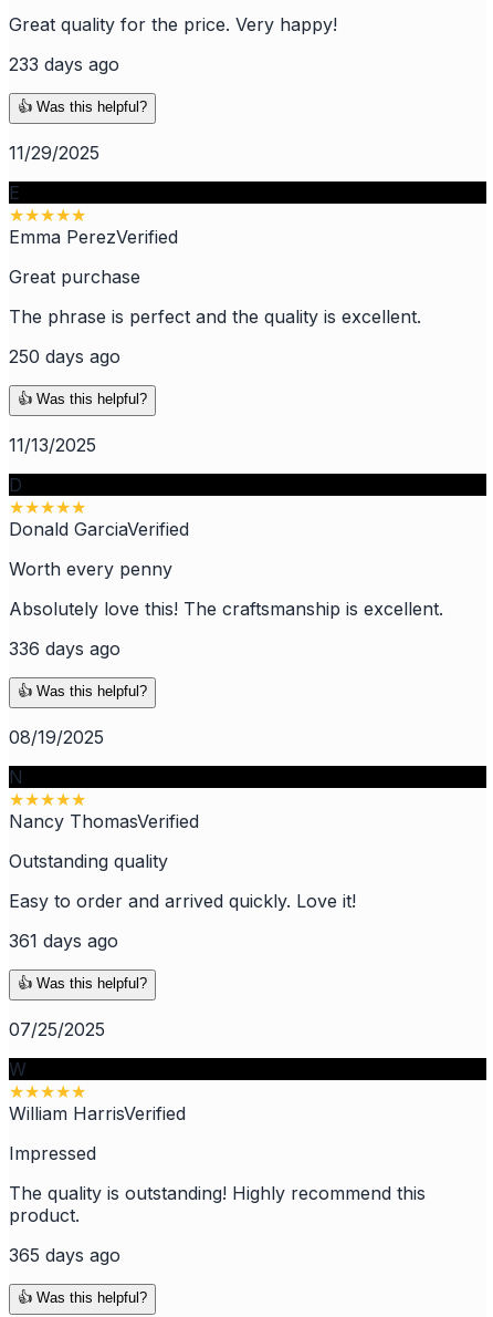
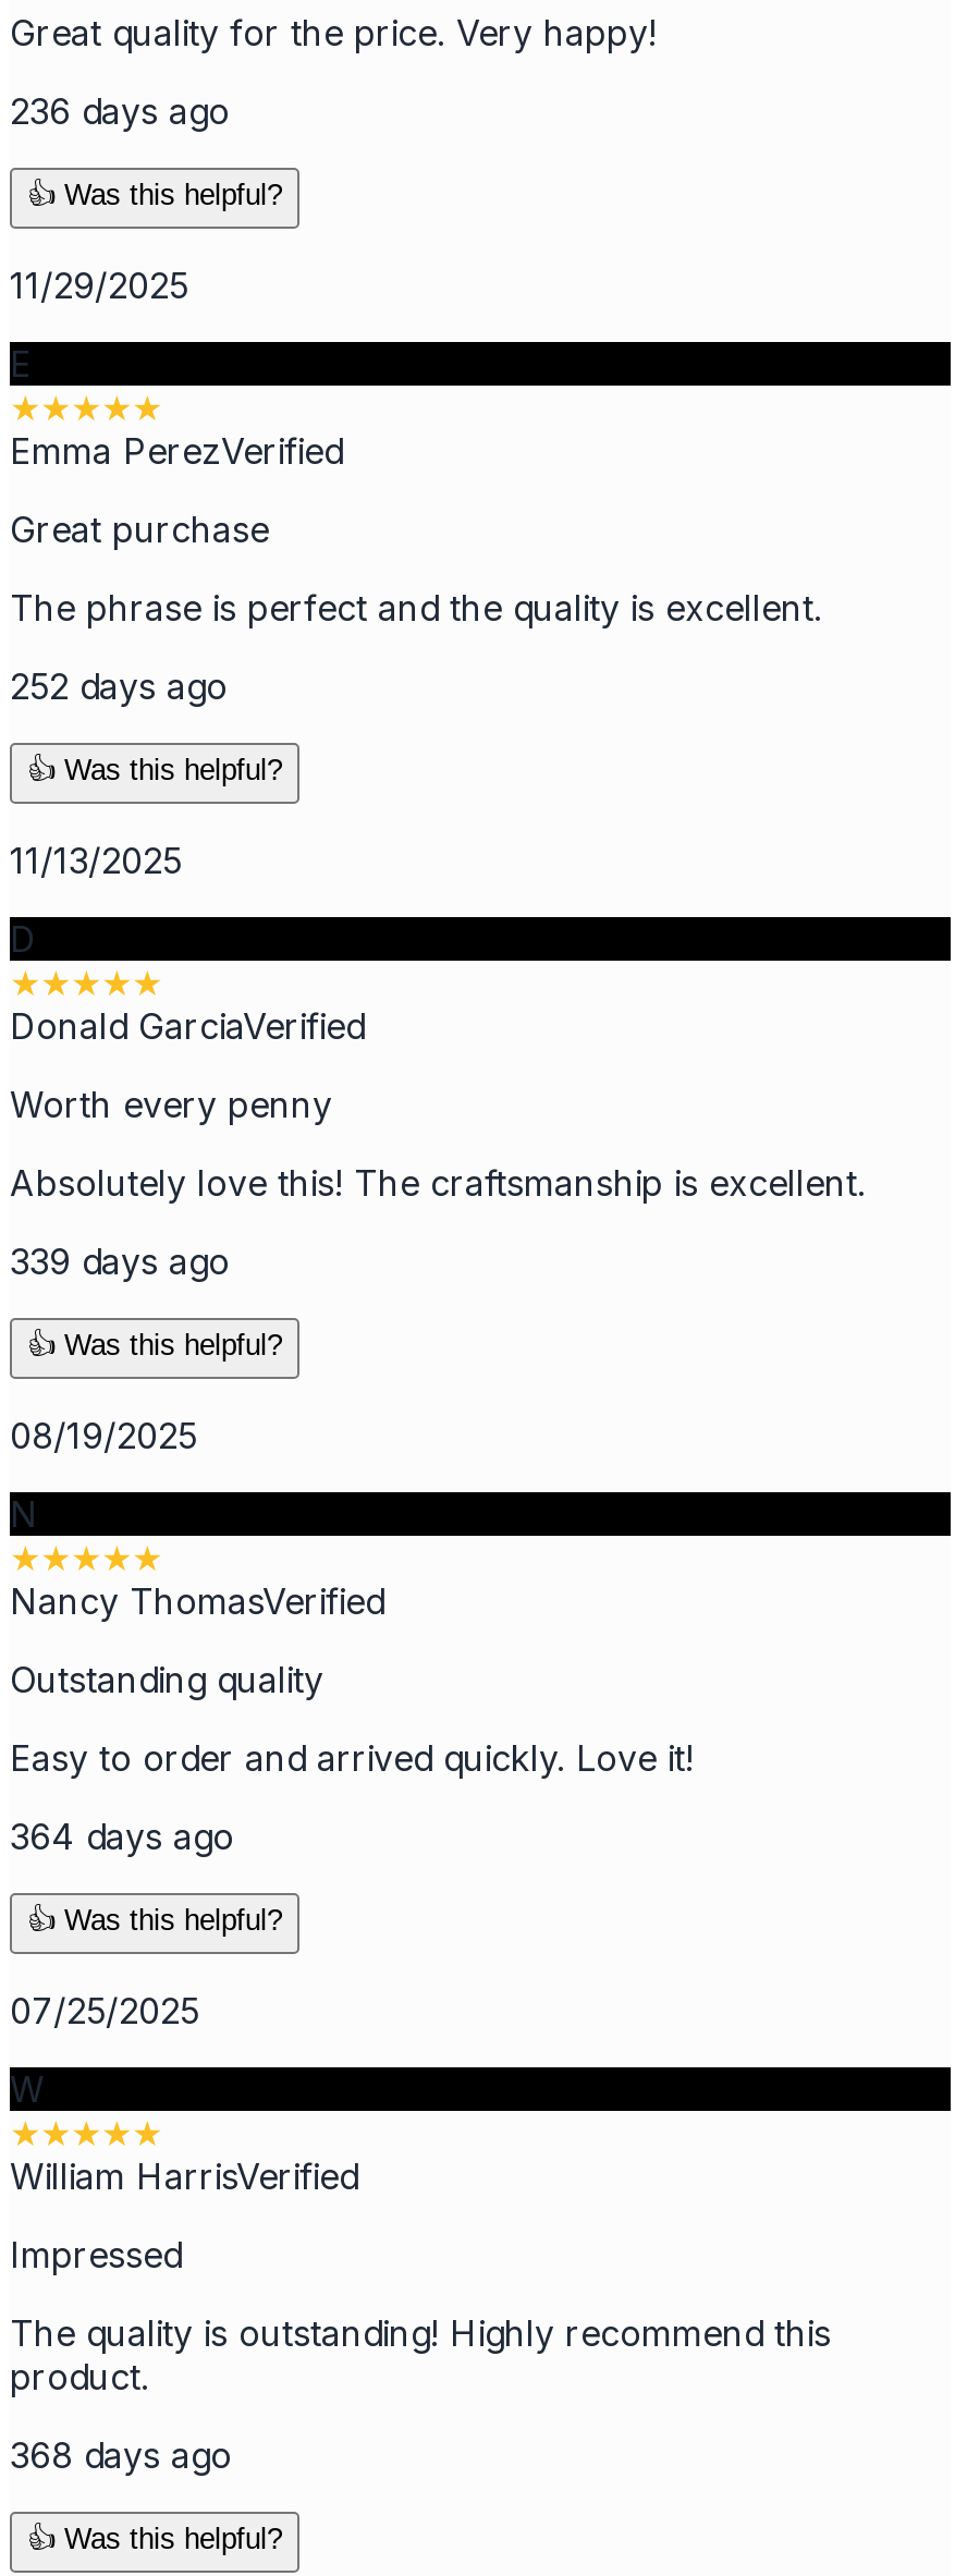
- 233 days ago
+ 236 days ago

- 250 days ago
+ 252 days ago

- 336 days ago
+ 339 days ago

- 361 days ago
+ 364 days ago

- 365 days ago
+ 368 days ago
